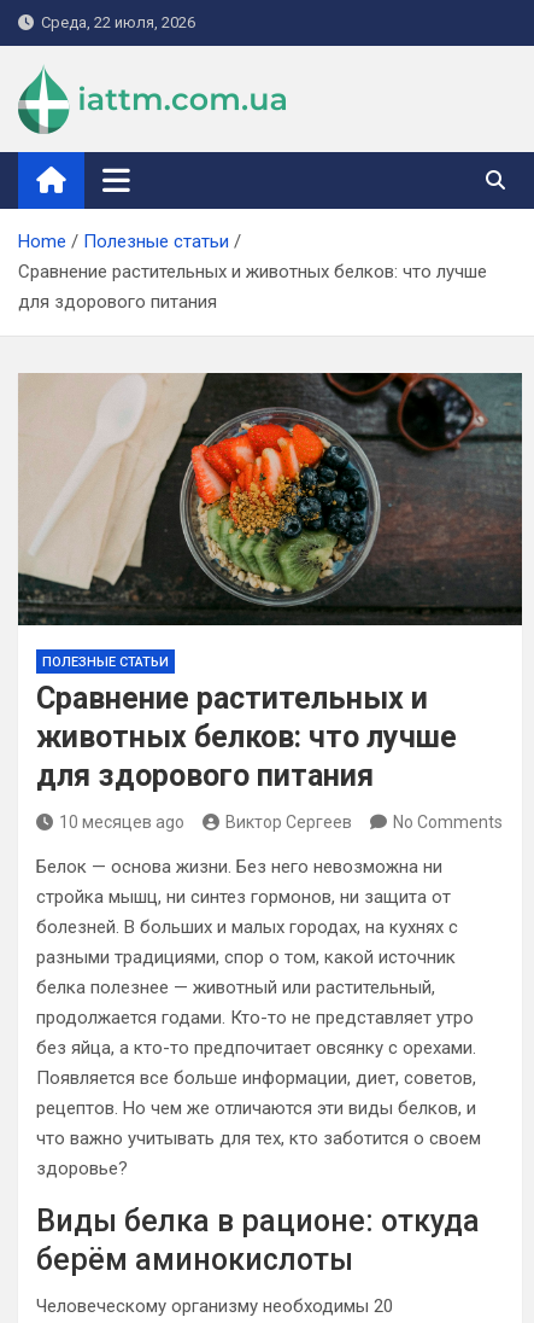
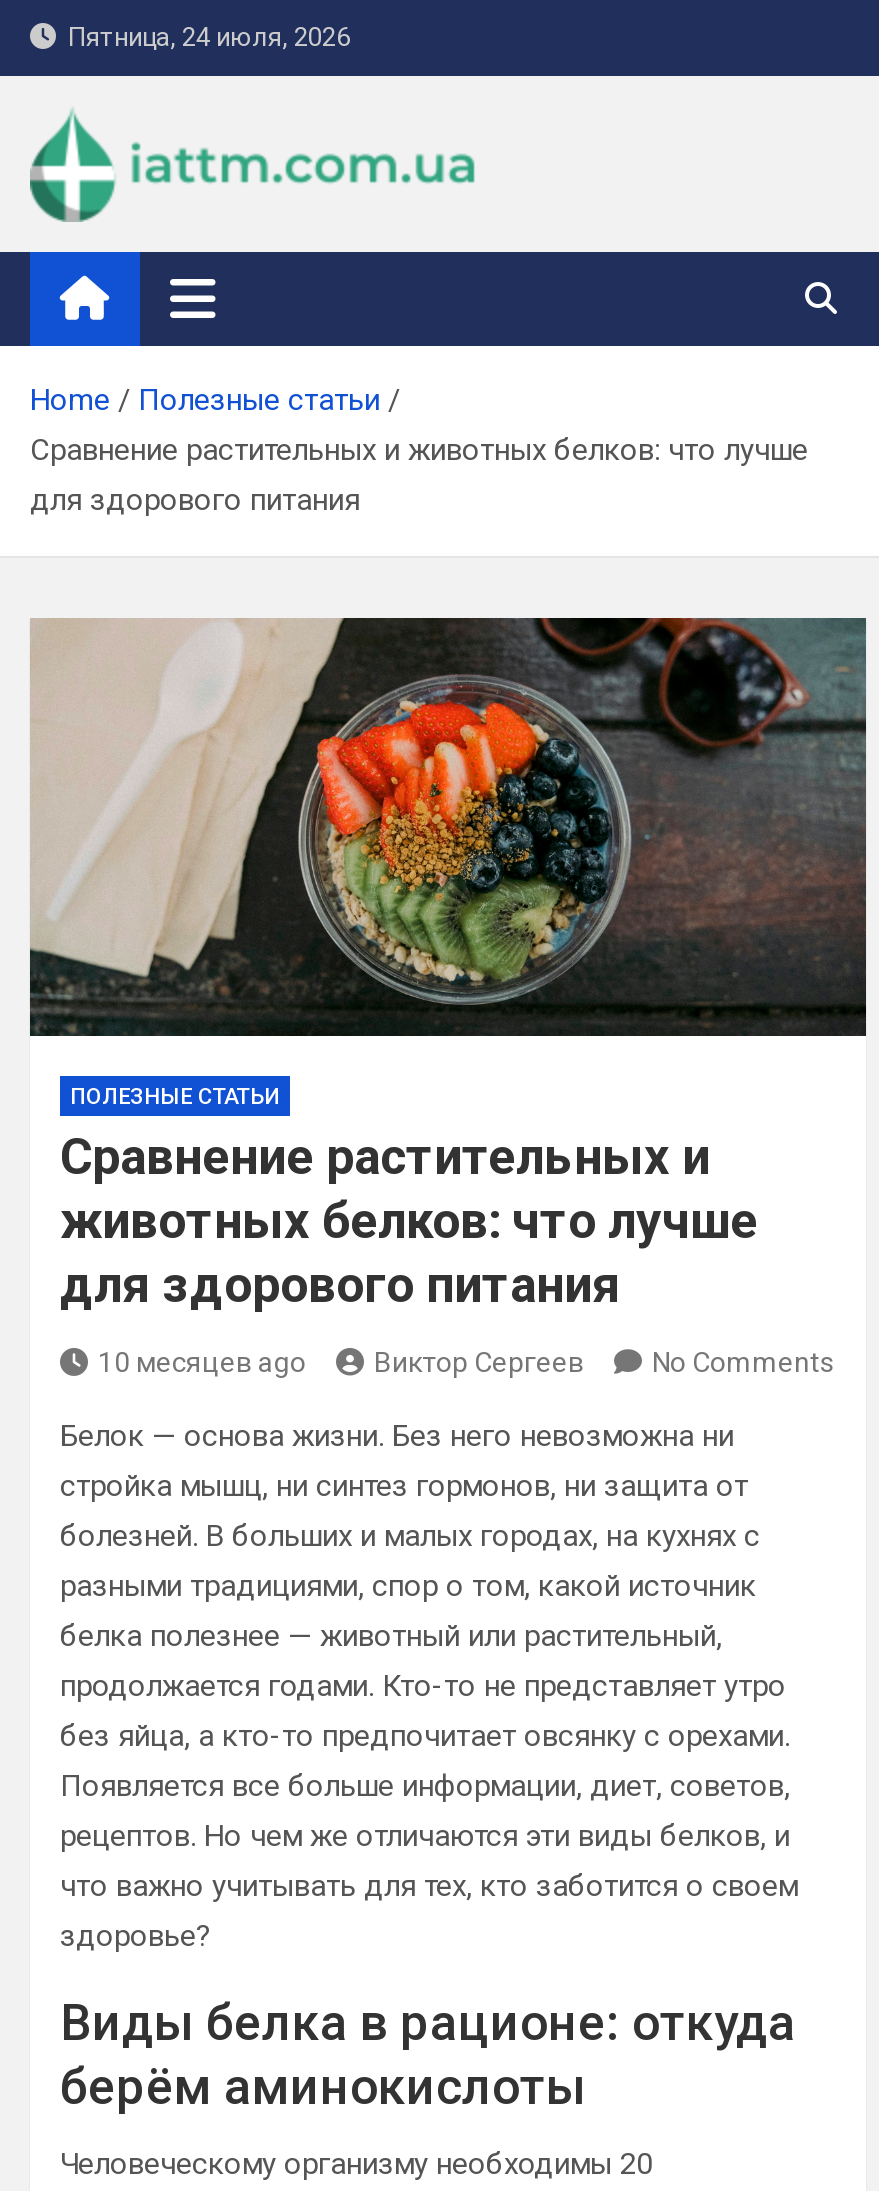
- Среда, 22 июля, 2026
+ Пятница, 24 июля, 2026
